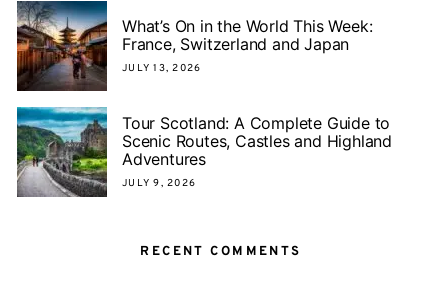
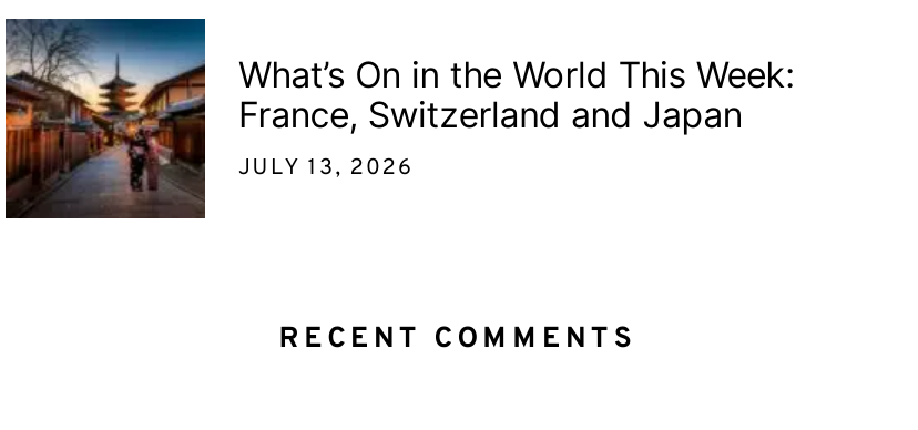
- [image]
- Tour Scotland: A Complete Guide to
- Scenic Routes, Castles and Highland
- Adventures
- JULY 9, 2026
